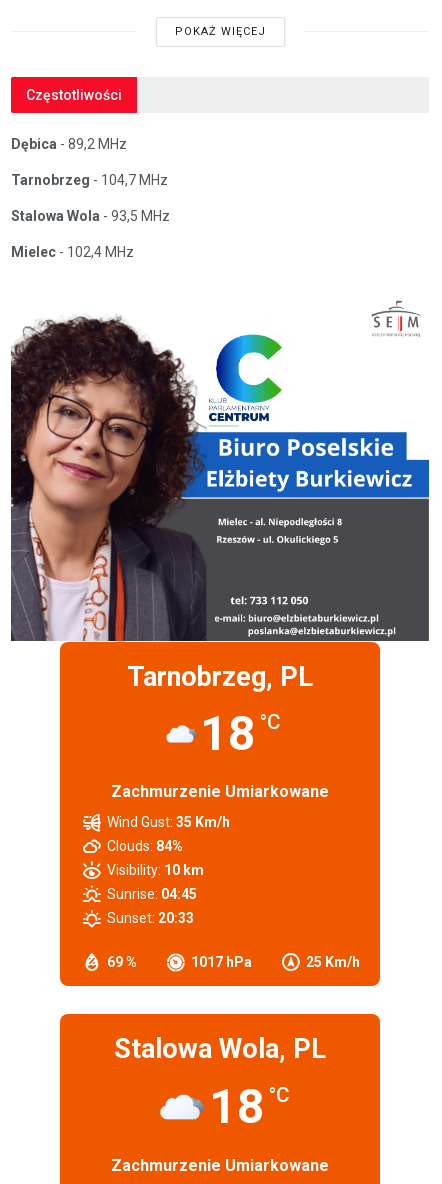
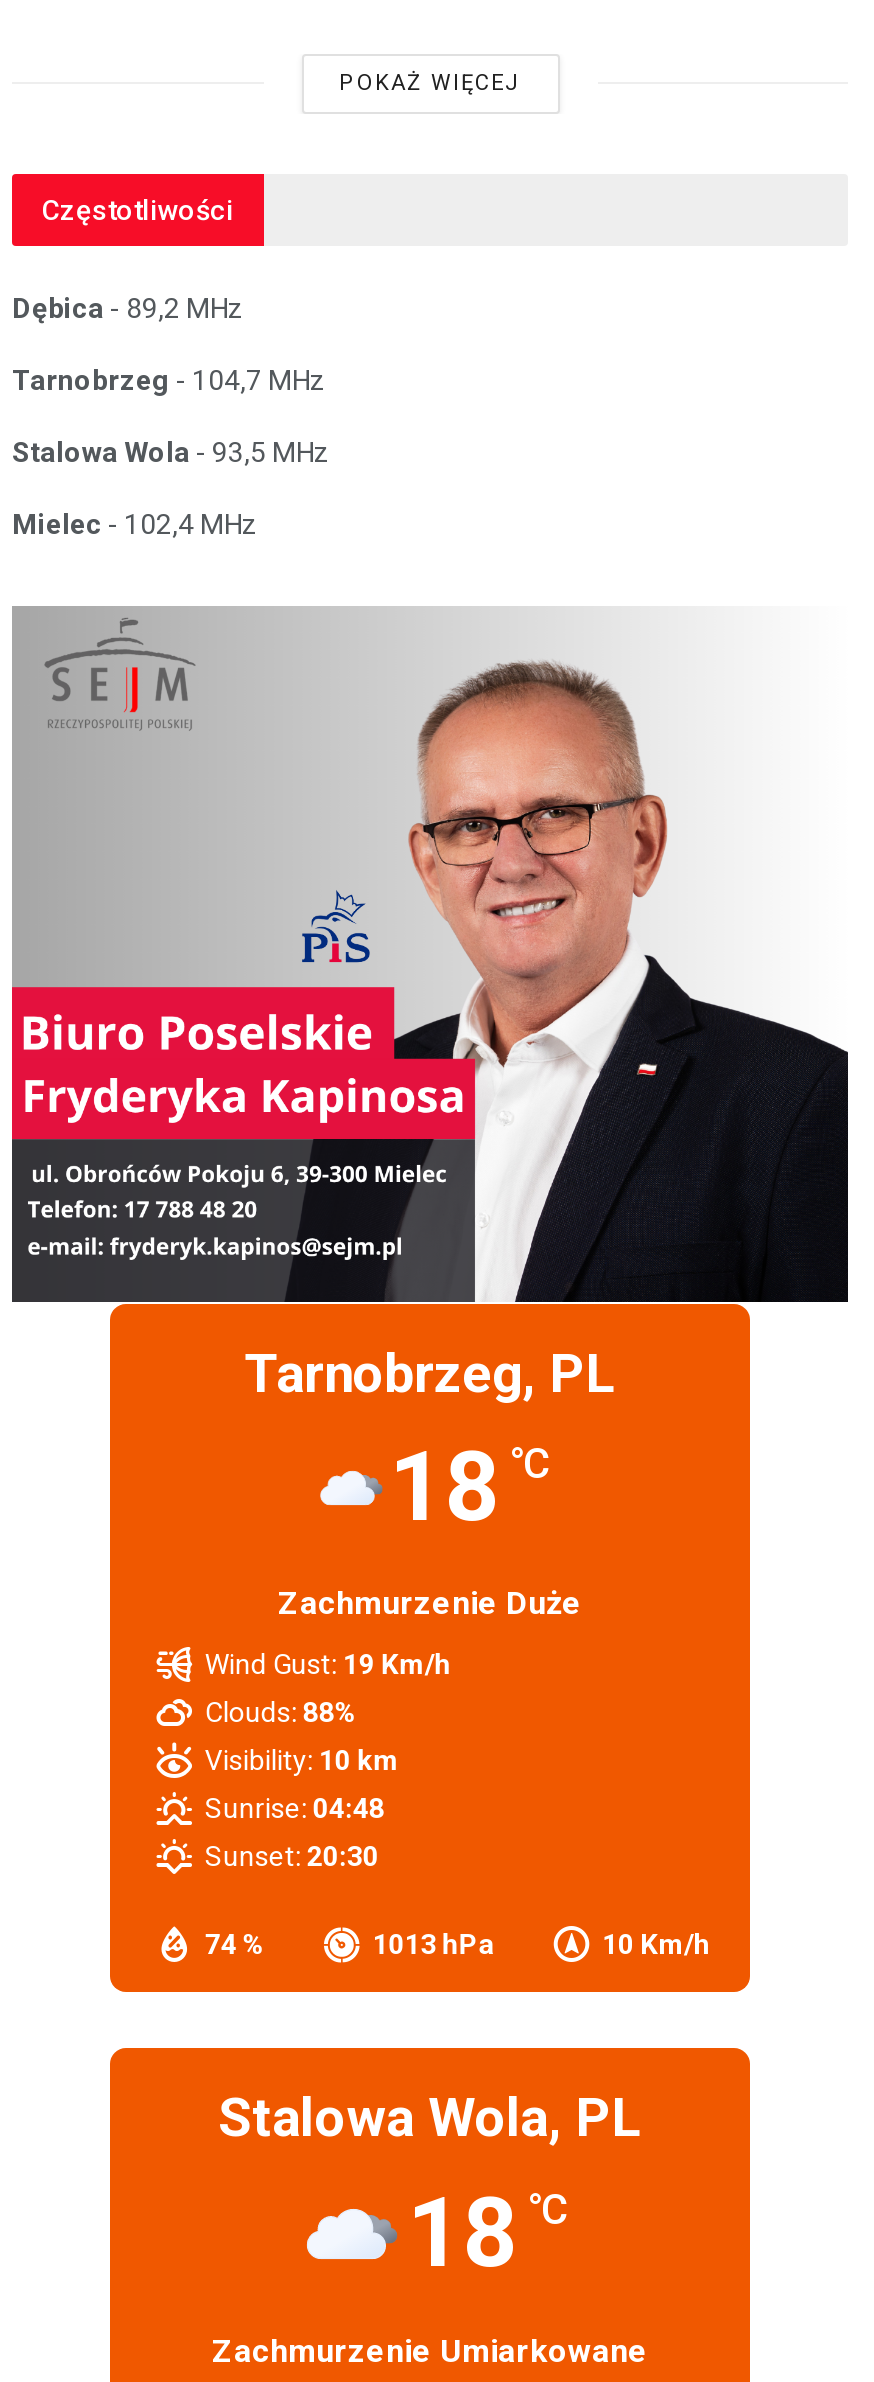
- [image]
+ [image]

- Zachmurzenie Umiarkowane
+ Zachmurzenie Duże

- Wind Gust: 35 Km/h
+ Wind Gust: 19 Km/h

- Clouds: 84%
+ Clouds: 88%

- Sunrise: 04:45
+ Sunrise: 04:48

- Sunset: 20:33
+ Sunset: 20:30

- 69 %
+ 74 %

- 1017 hPa
+ 1013 hPa

- 25 Km/h
+ 10 Km/h
